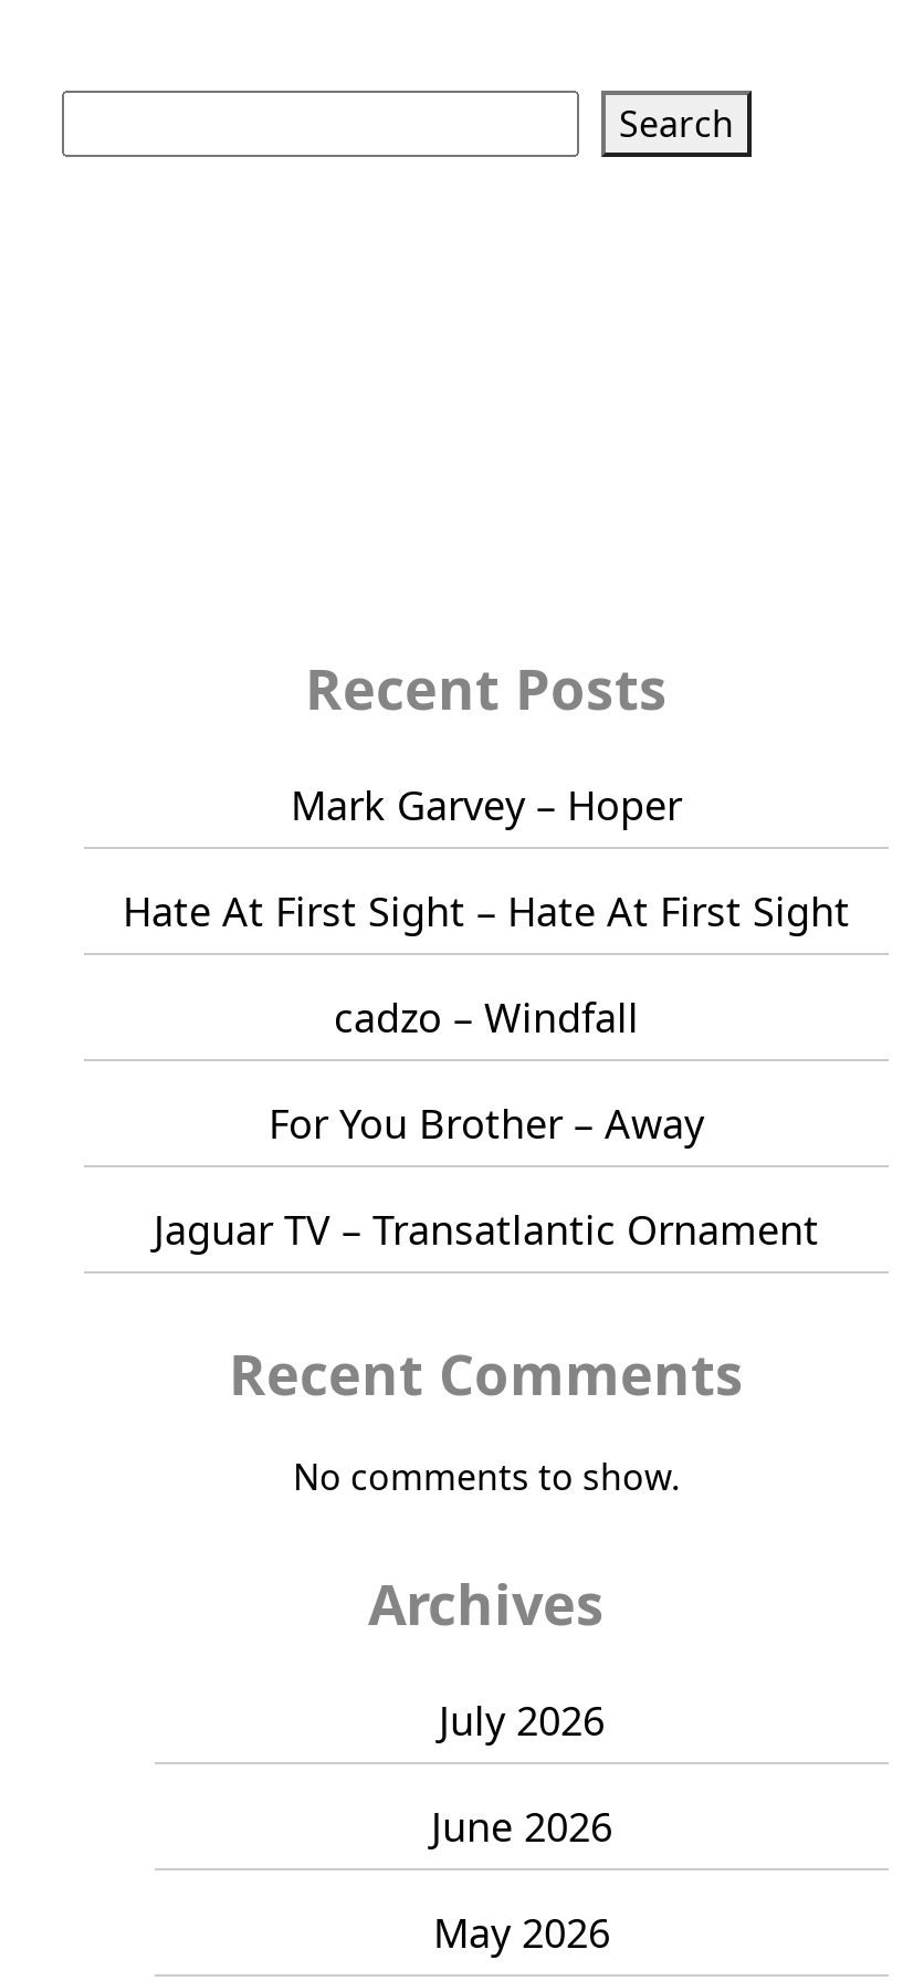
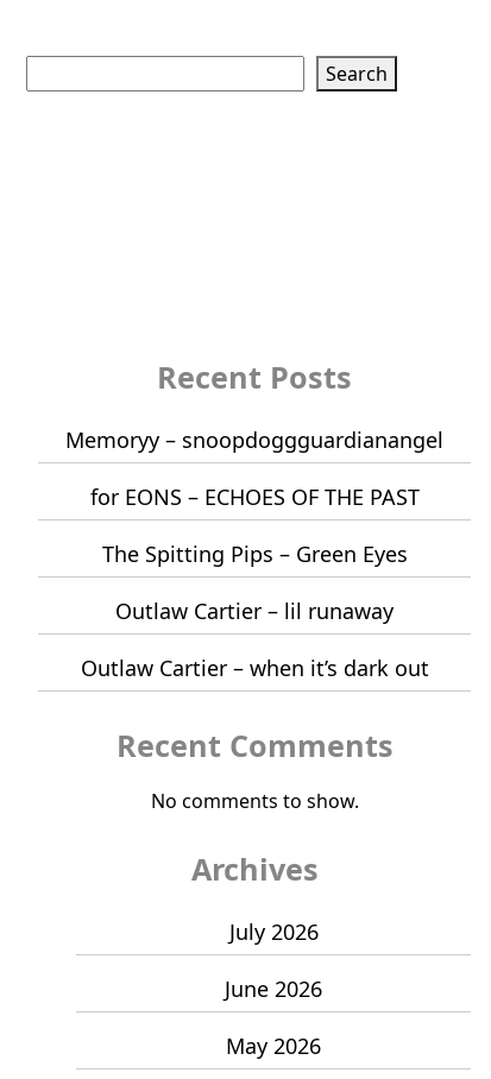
- Mark Garvey – Hoper
+ Memoryy – snoopdoggguardianangel

- Hate At First Sight – Hate At First Sight
+ for EONS – ECHOES OF THE PAST

- cadzo – Windfall
+ The Spitting Pips – Green Eyes

- For You Brother – Away
+ Outlaw Cartier – lil runaway

- Jaguar TV – Transatlantic Ornament
+ Outlaw Cartier – when it’s dark out
